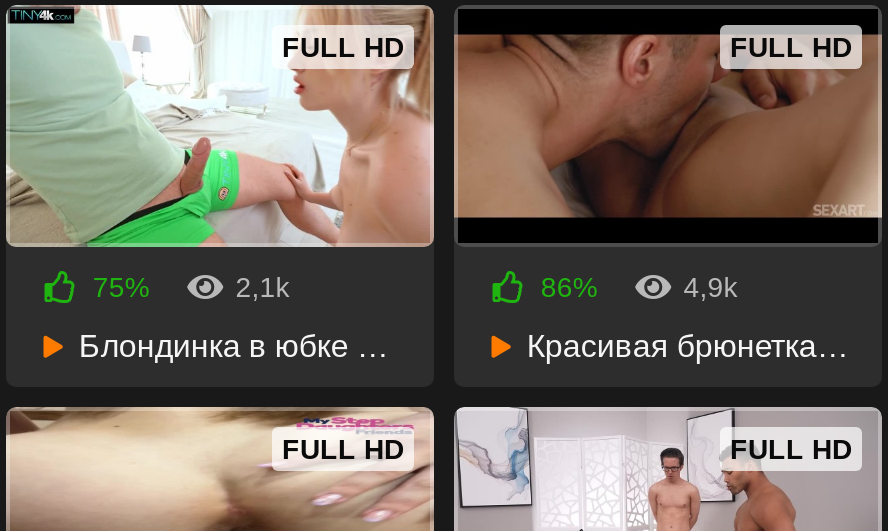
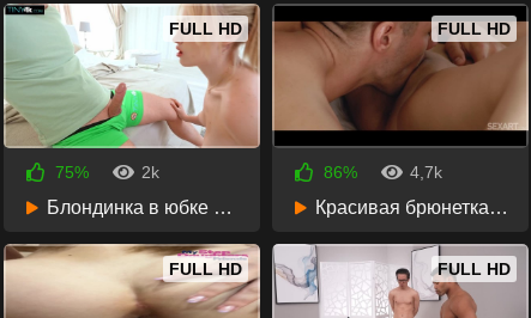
- 2,1k
+ 2k

- 4,9k
+ 4,7k
